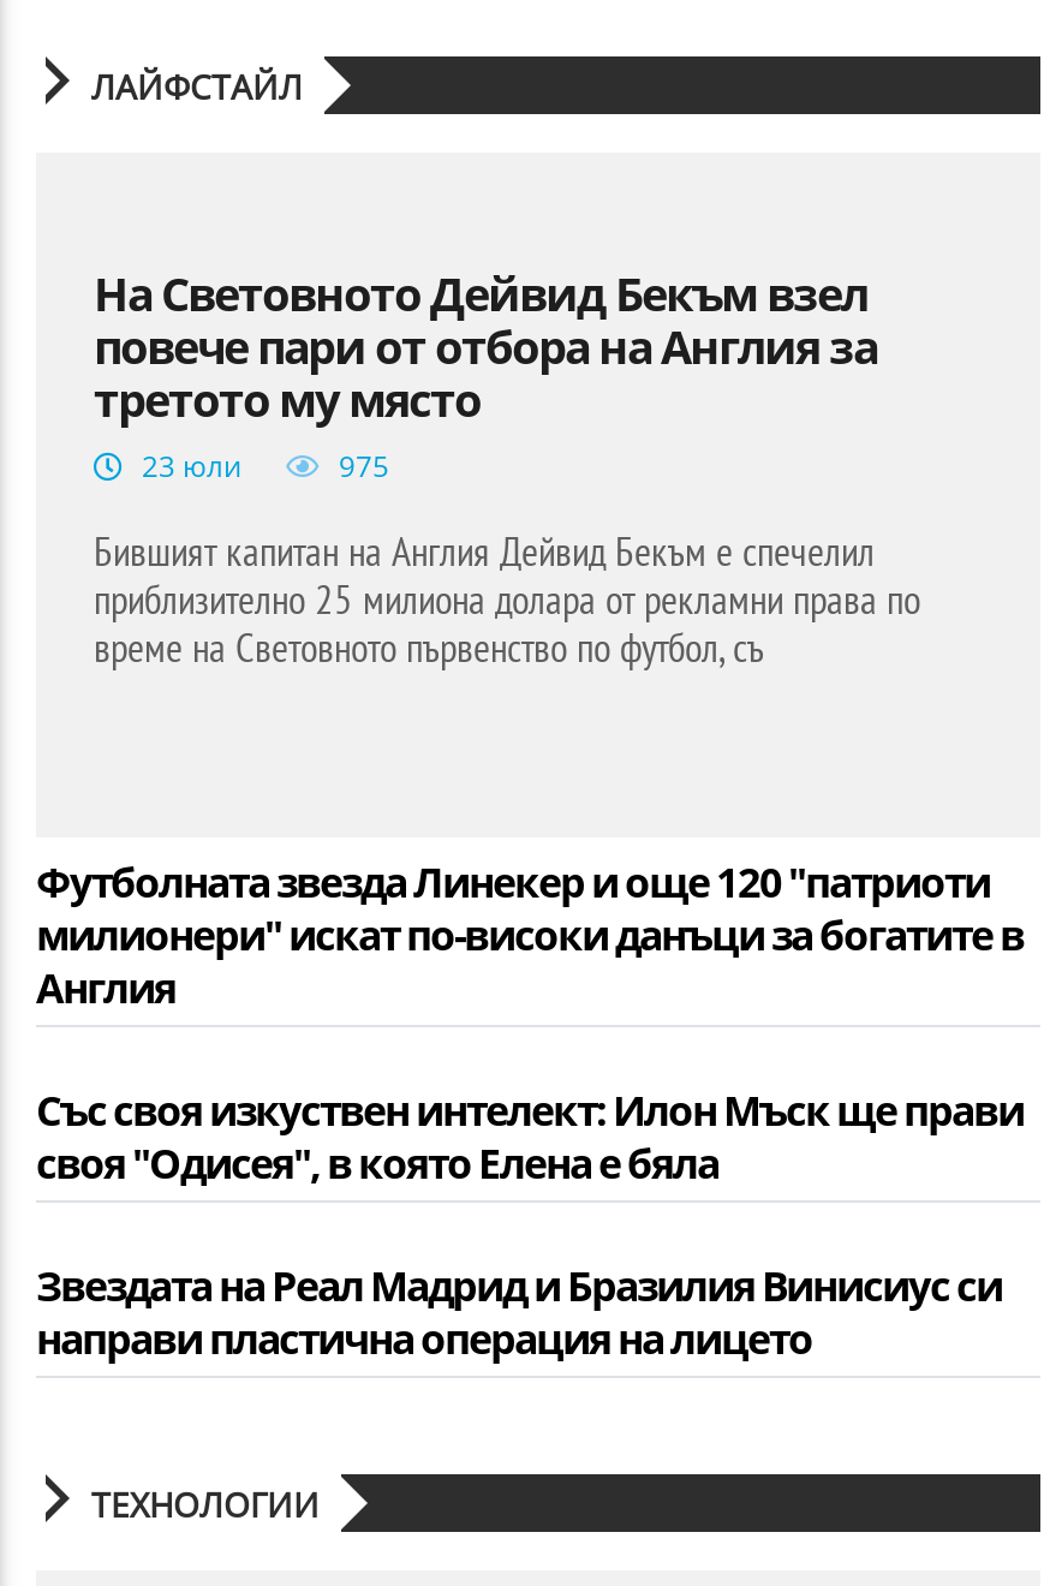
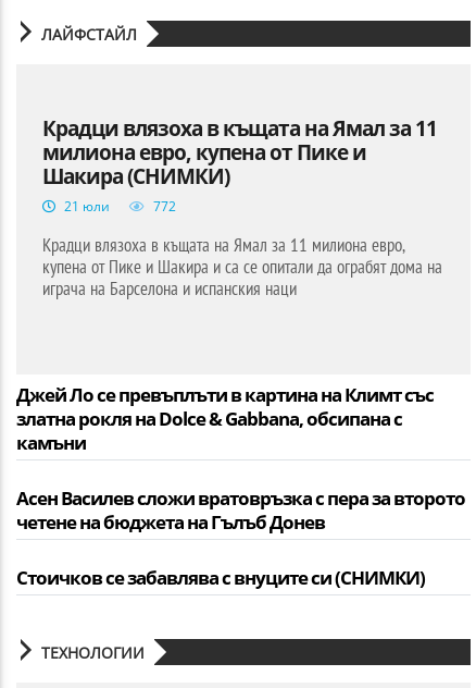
- На Световното Дейвид Бекъм взел
- повече пари от отбора на Англия за
- третото му място
- 23 юли
- 975
+ Крадци влязоха в къщата на Ямал за 11
+ милиона евро, купена от Пике и
+ Шакира (СНИМКИ)
+ 21 юли
+ 772

- Бившият капитан на Англия Дейвид Бекъм е спечелил
- приблизително 25 милиона долара от рекламни права по
- време на Световното първенство по футбол, съ
+ Крадци влязоха в къщата на Ямал за 11 милиона евро,
+ купена от Пике и Шакира и са се опитали да ограбят дома на
+ играча на Барселона и испанския наци

- Футболната звезда Линекер и още 120 "патриоти
- милионери" искат по-високи данъци за богатите в
- Англия
+ Джей Ло се превъплъти в картина на Климт със
+ златна рокля на Dolce & Gabbana, обсипана с
+ камъни

- Със своя изкуствен интелект: Илон Мъск ще прави
- своя "Одисея", в която Елена е бяла
+ Асен Василев сложи вратовръзка с пера за второто
+ четене на бюджета на Гълъб Донев

- Звездата на Реал Мадрид и Бразилия Винисиус си
- направи пластична операция на лицето
+ Стоичков се забавлява с внуците си (СНИМКИ)
